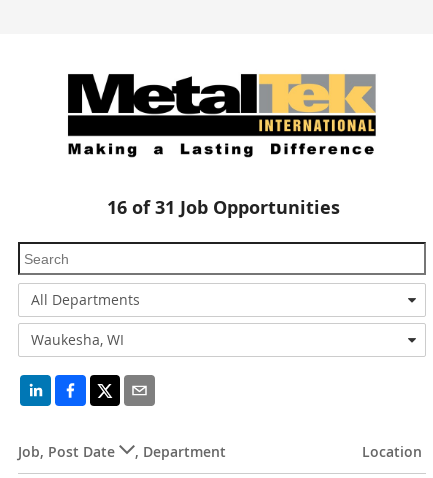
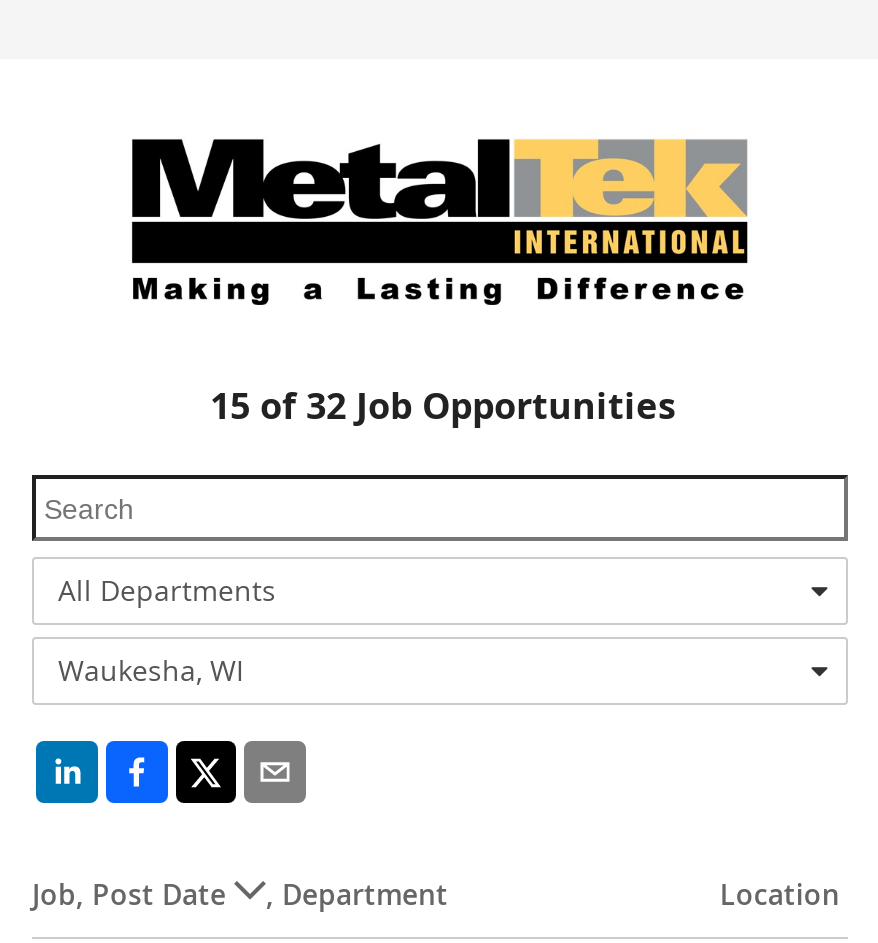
- 16 of 31 Job Opportunities
+ 15 of 32 Job Opportunities
